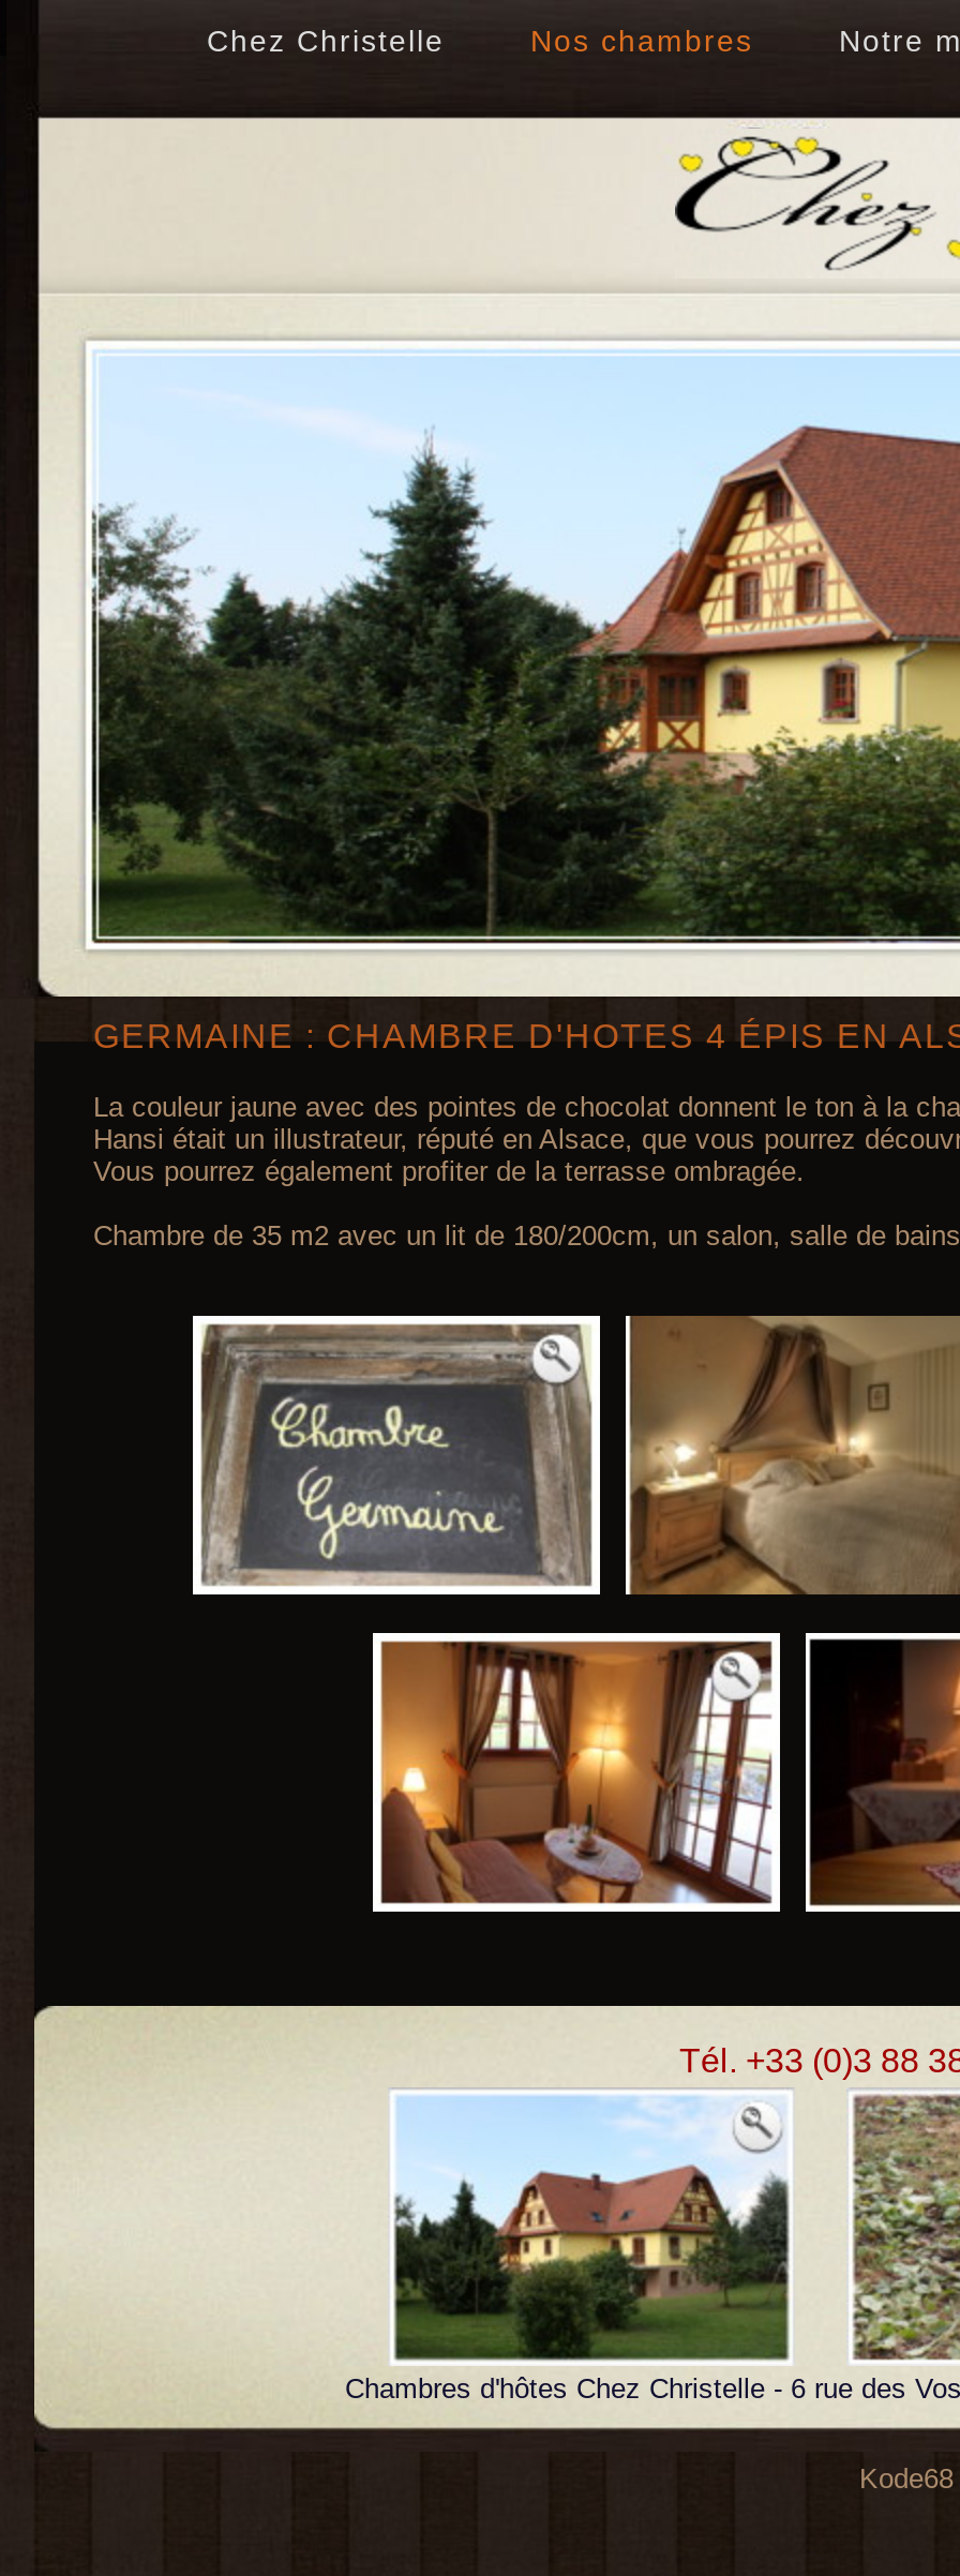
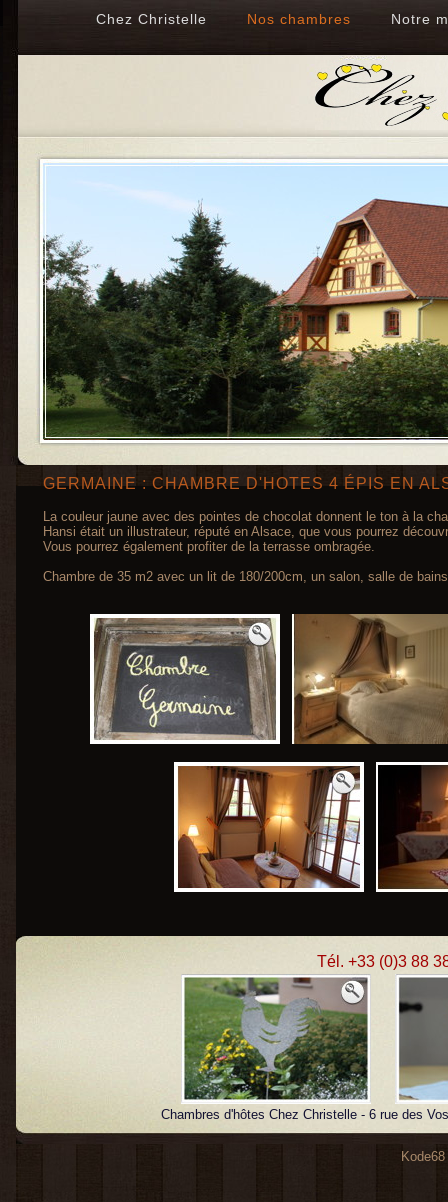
- [image]
+ [image]

- [image]
+ [image]
